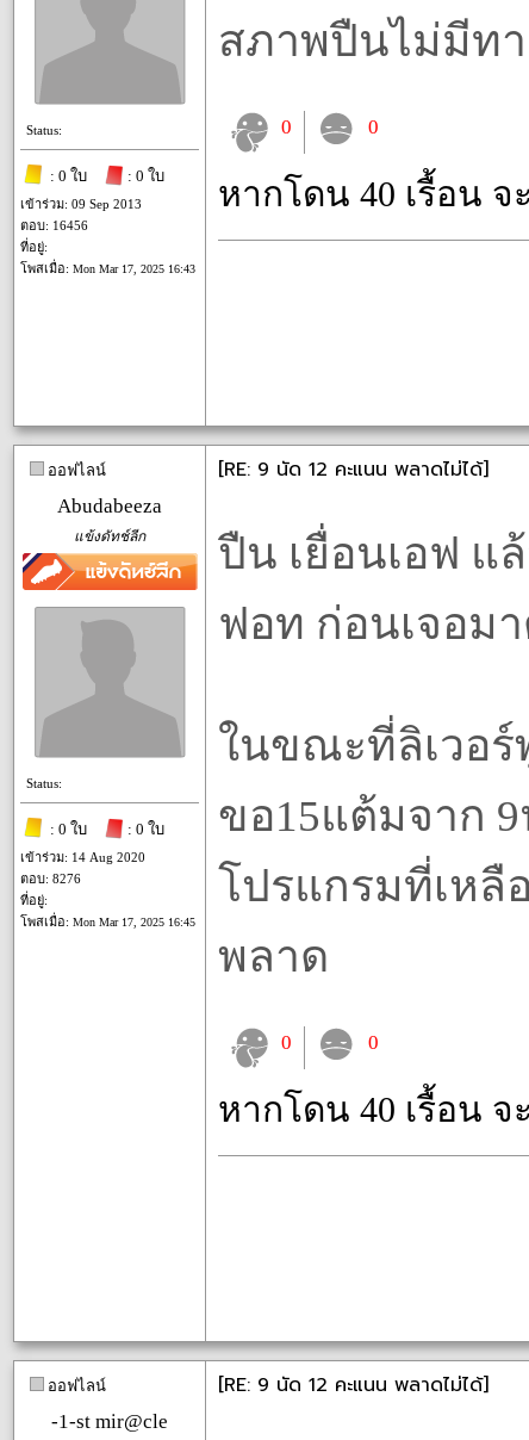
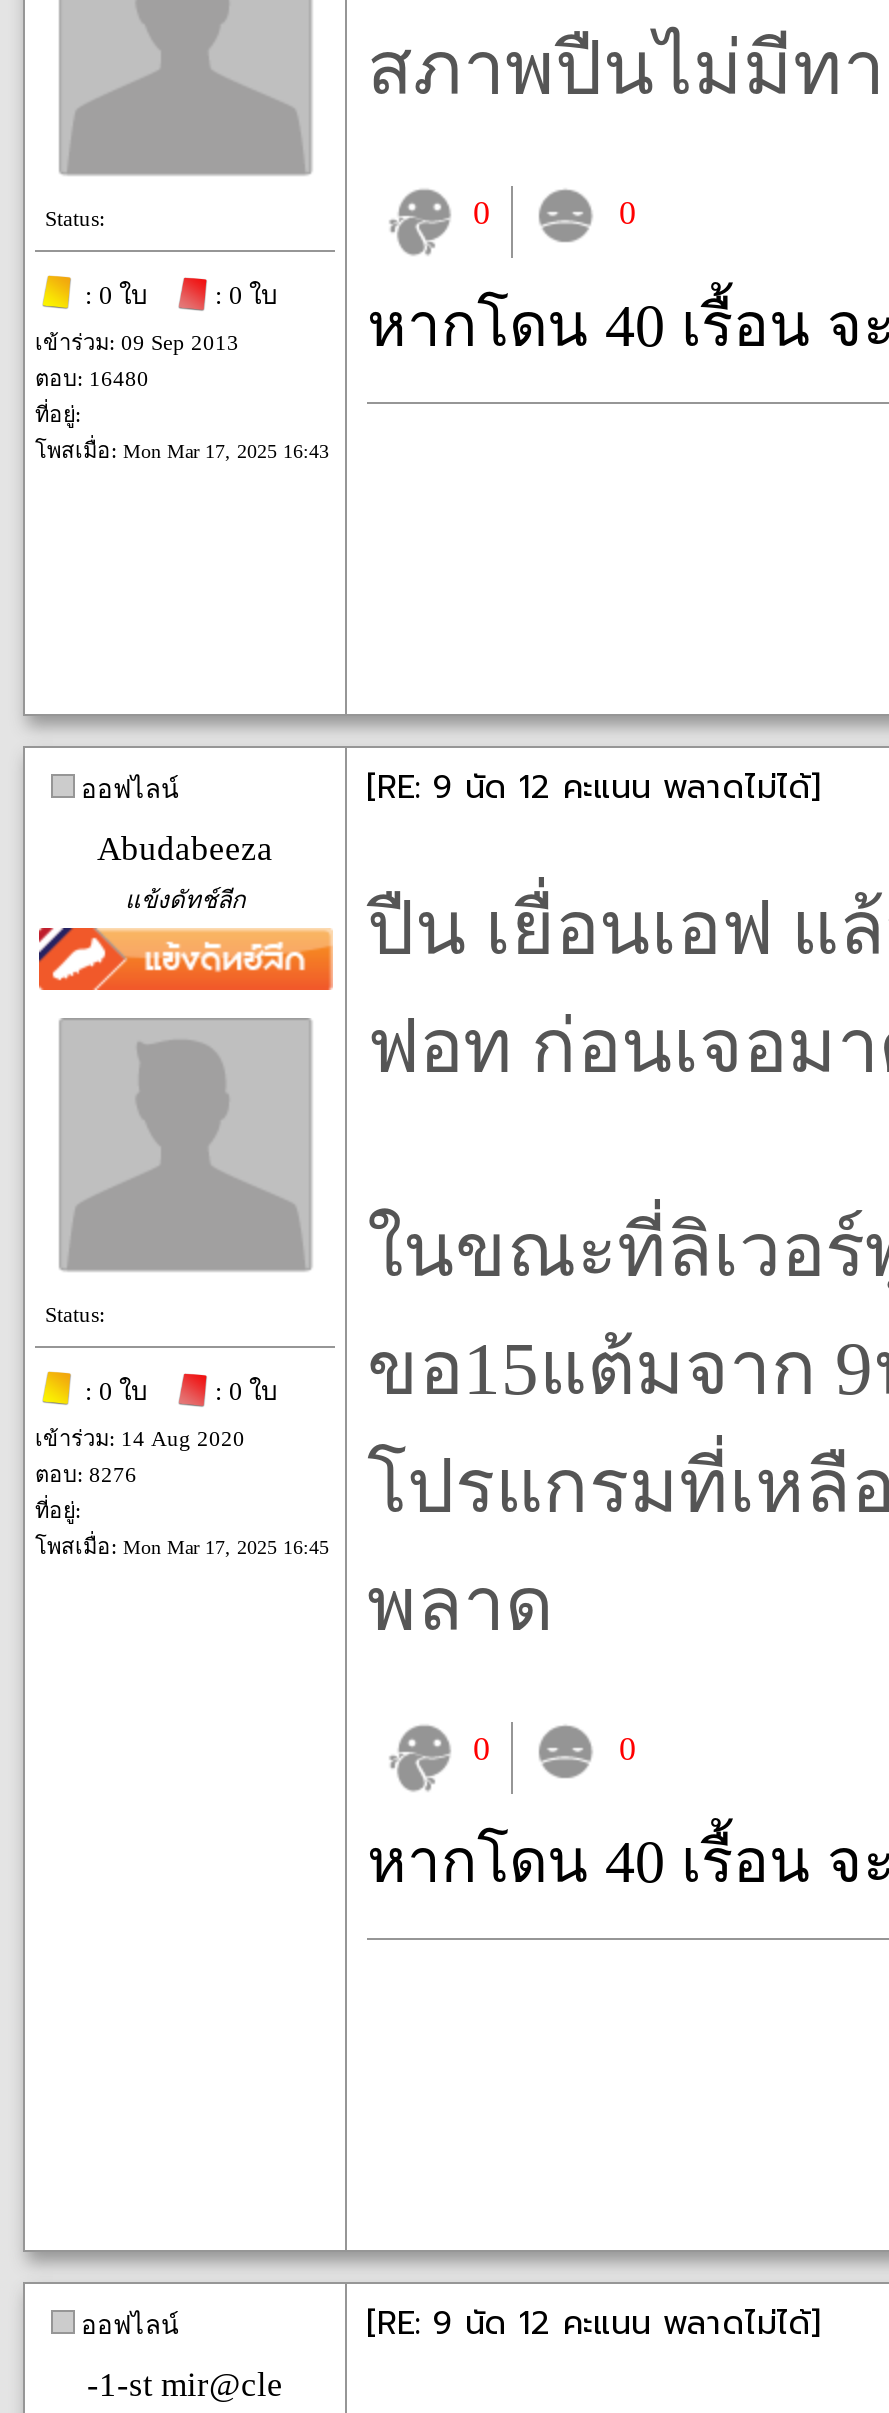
- ตอบ: 16456
+ ตอบ: 16480
